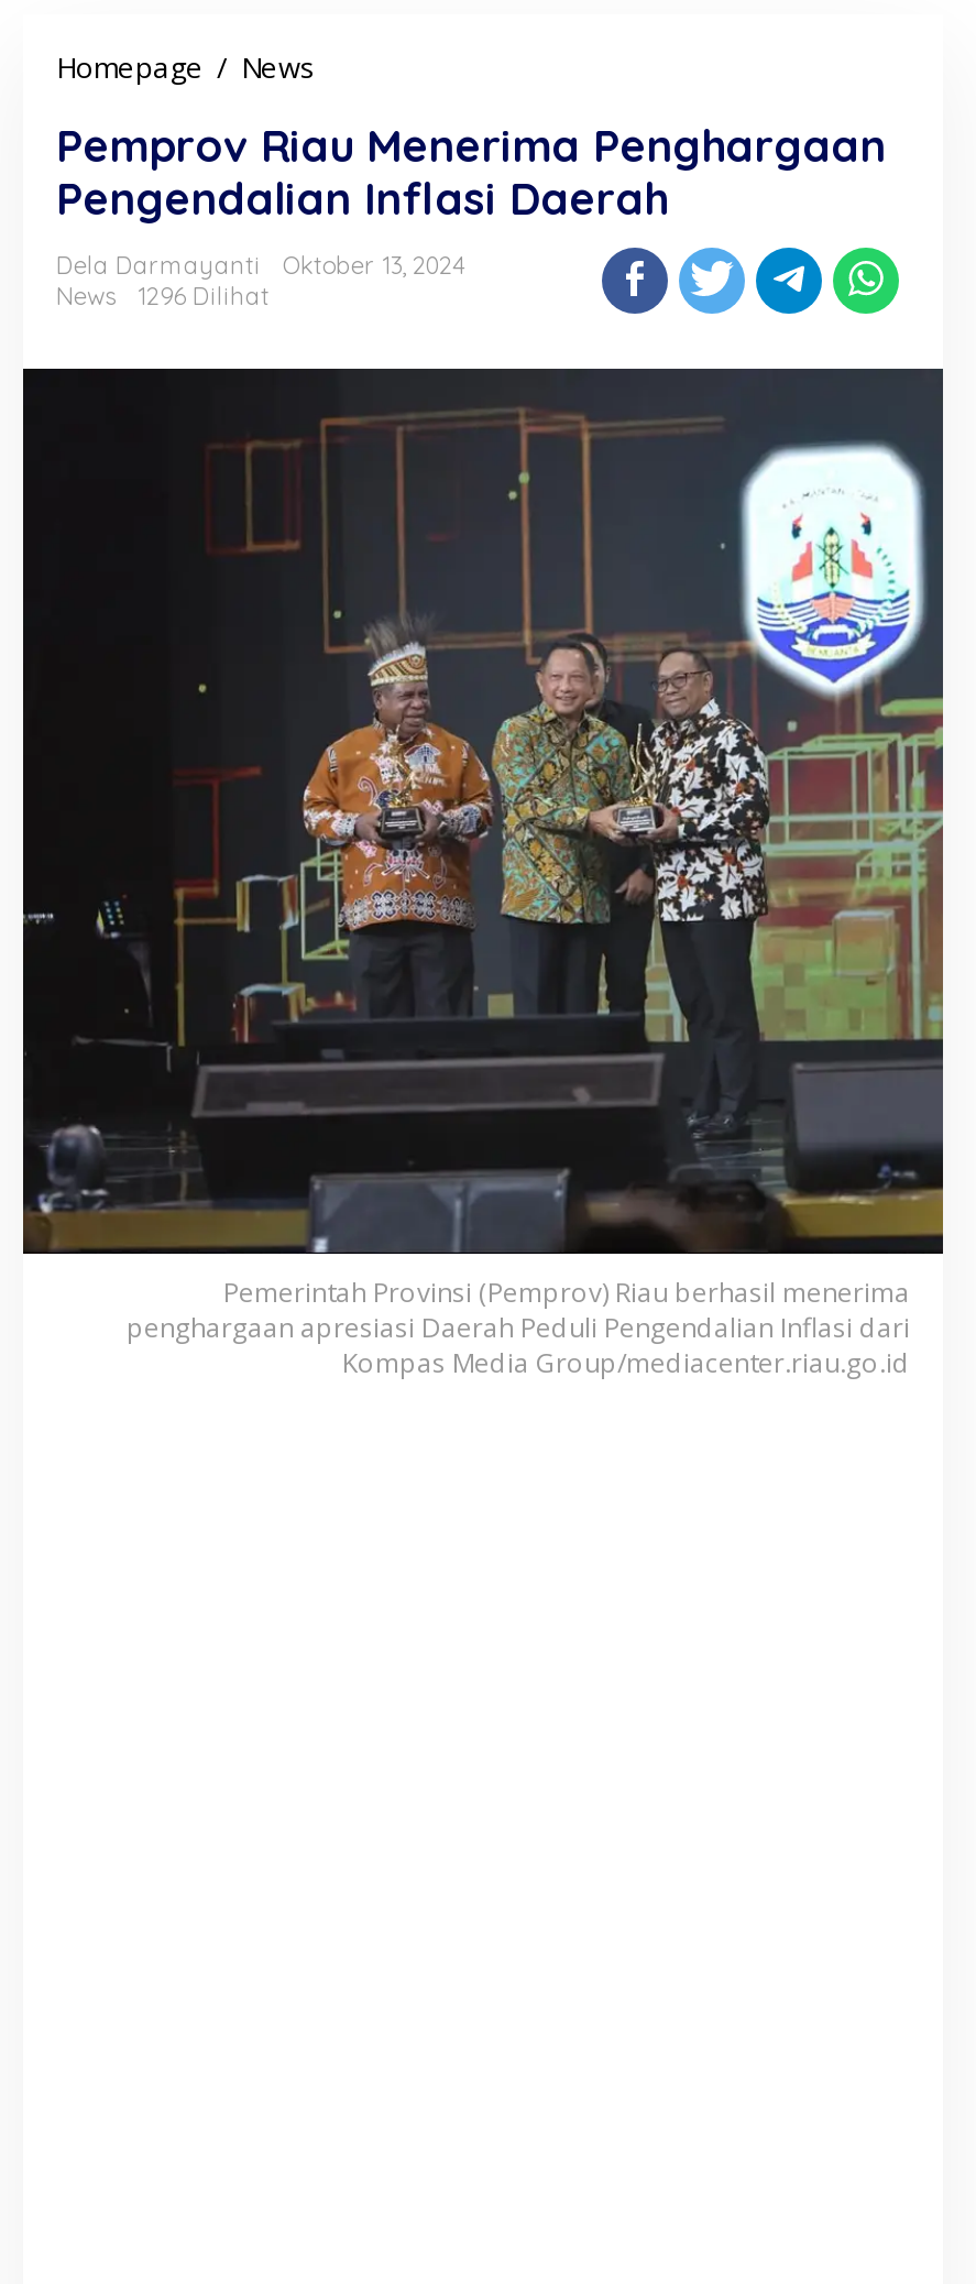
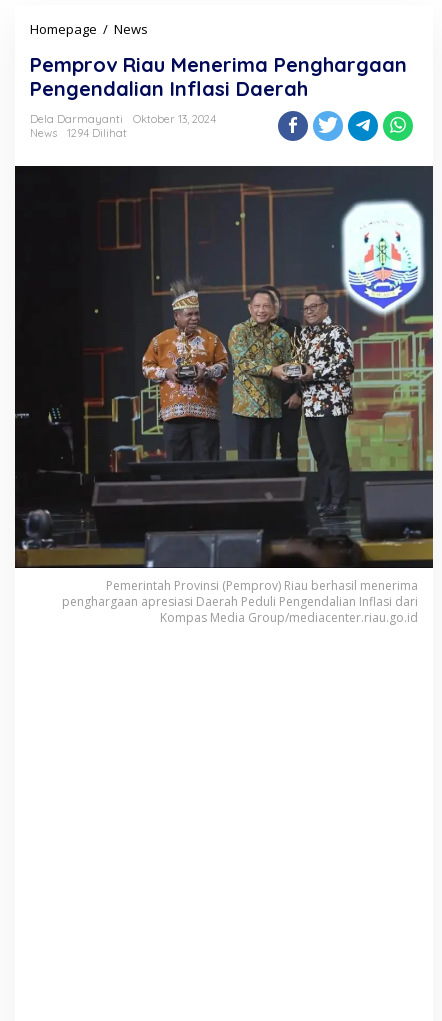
- 1296 Dilihat
+ 1294 Dilihat
